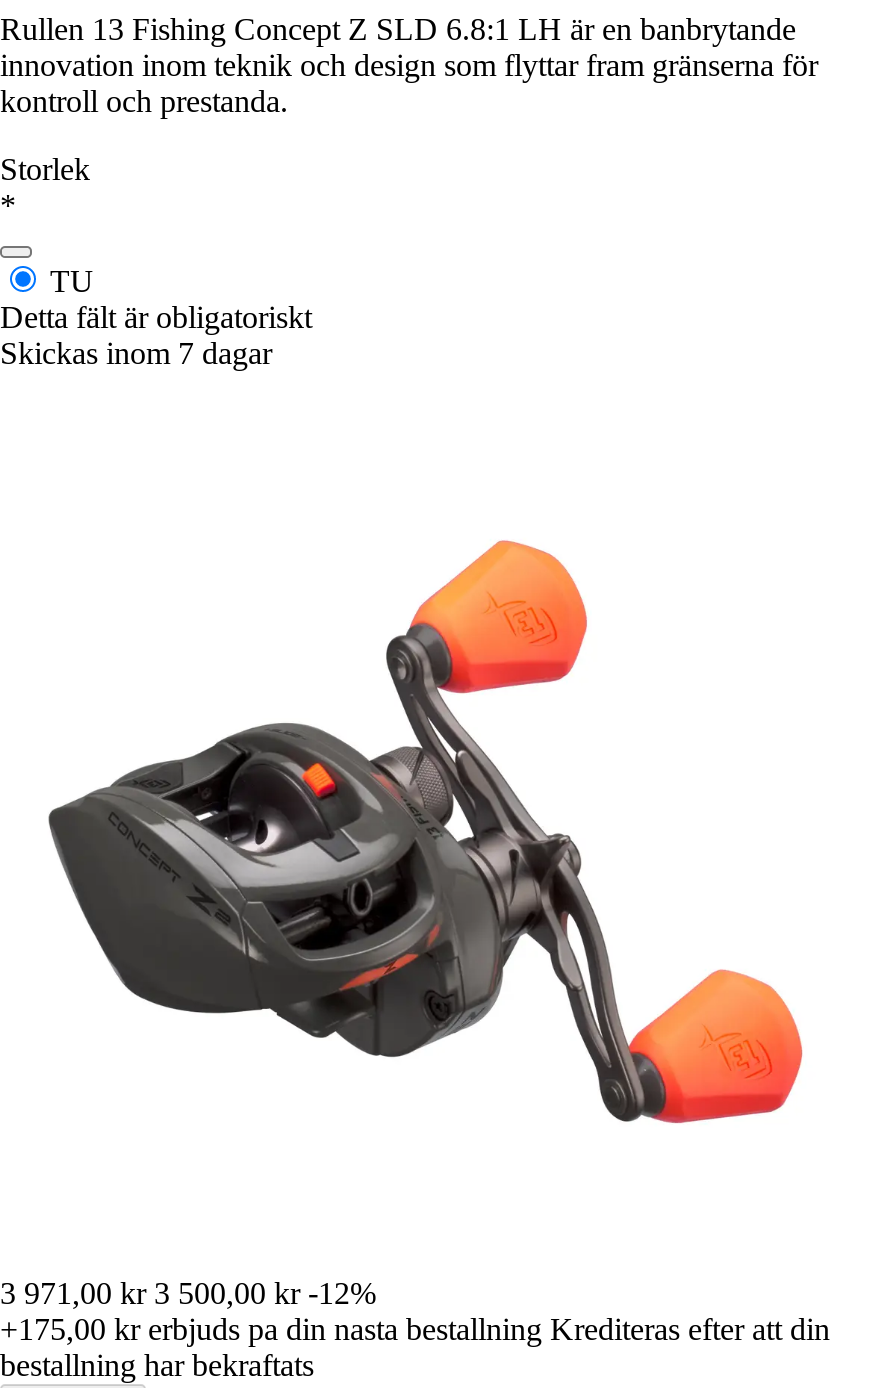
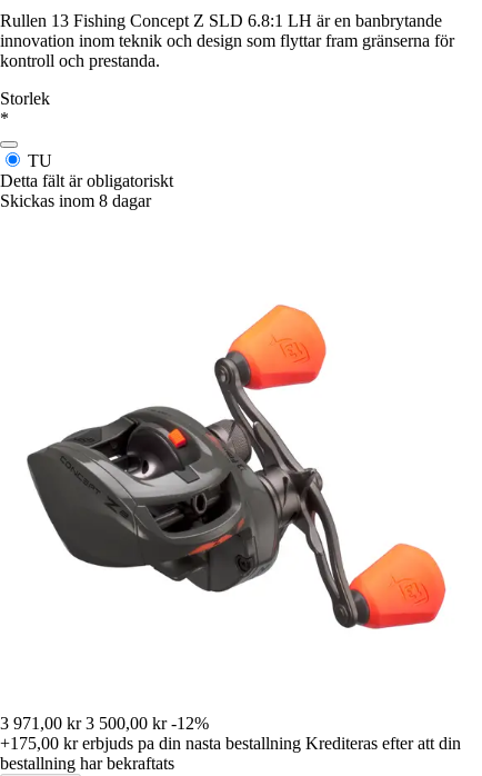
- Skickas inom 7 dagar
+ Skickas inom 8 dagar
